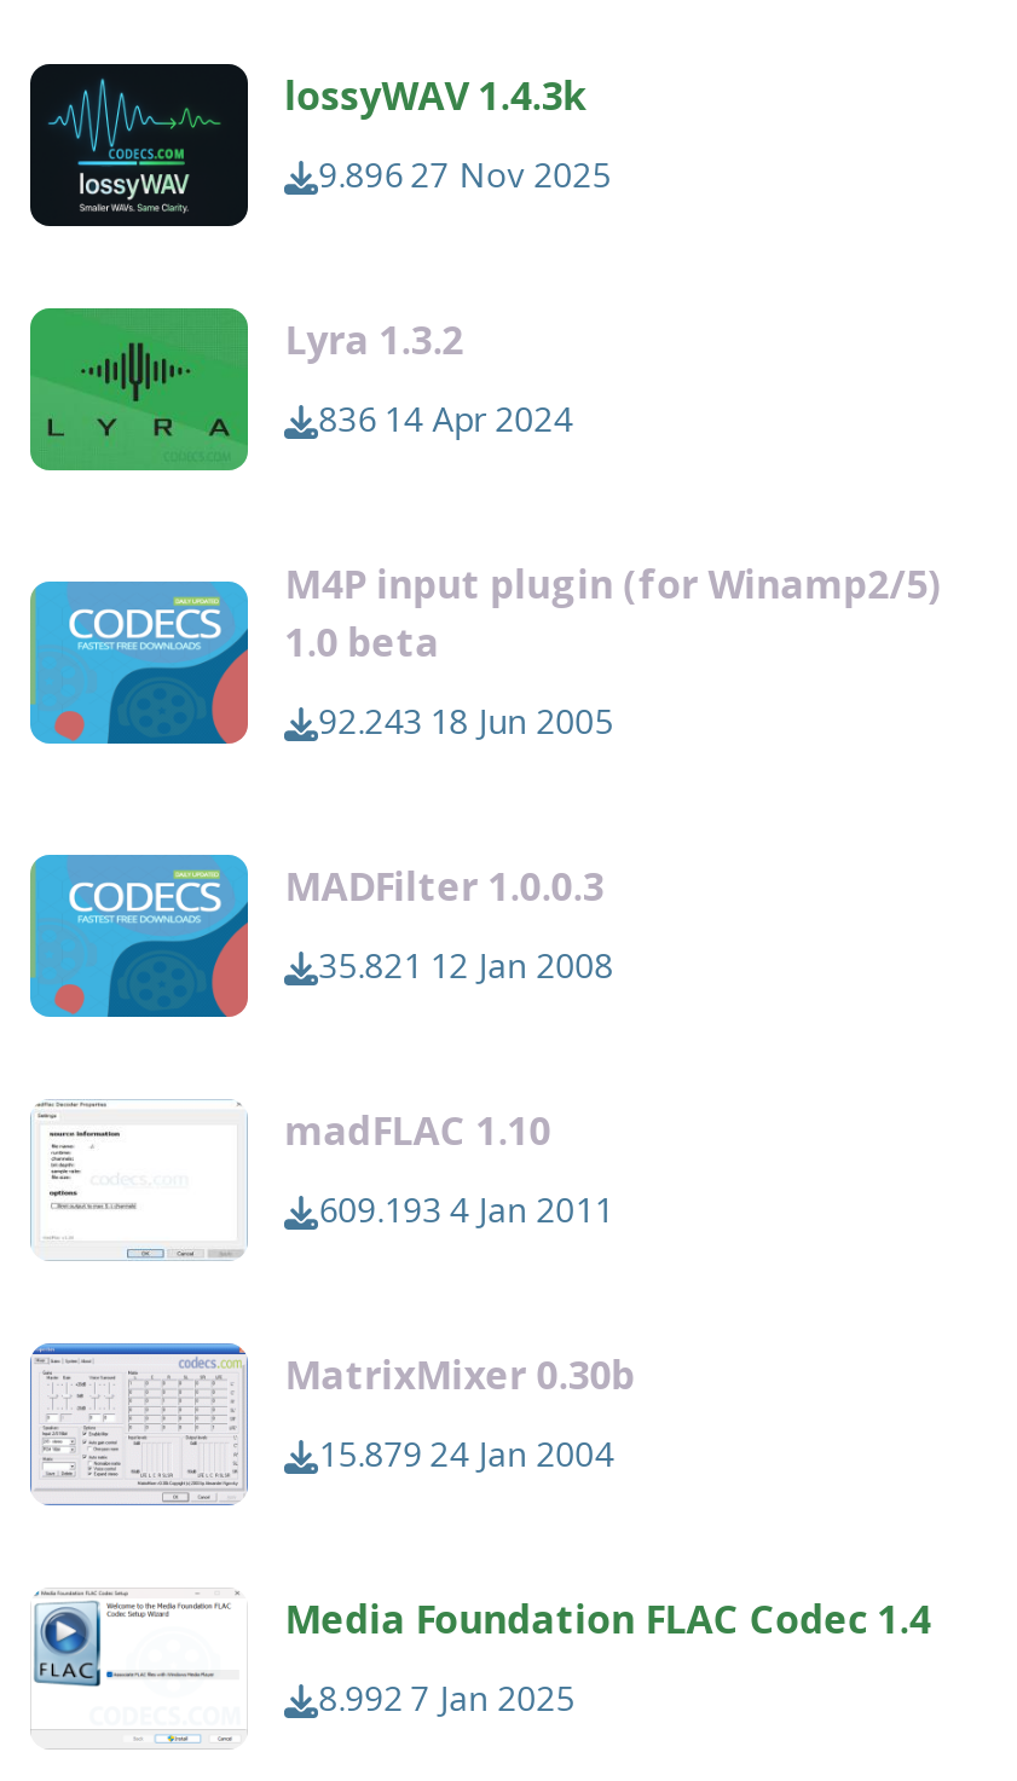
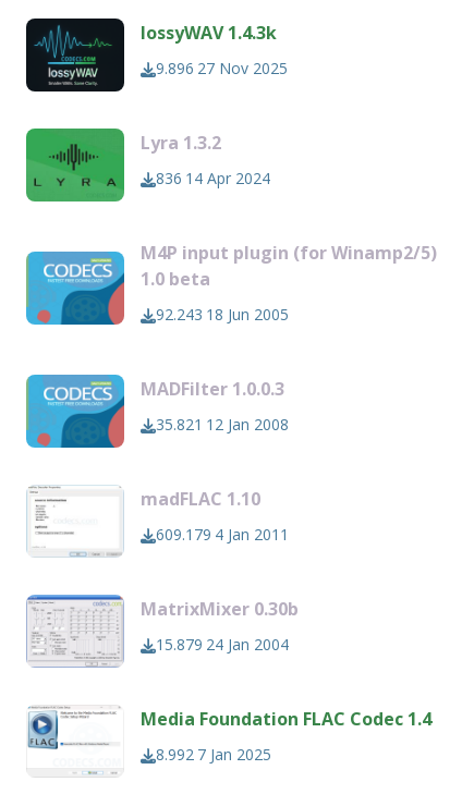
- 609.193 4 Jan 2011
+ 609.179 4 Jan 2011
